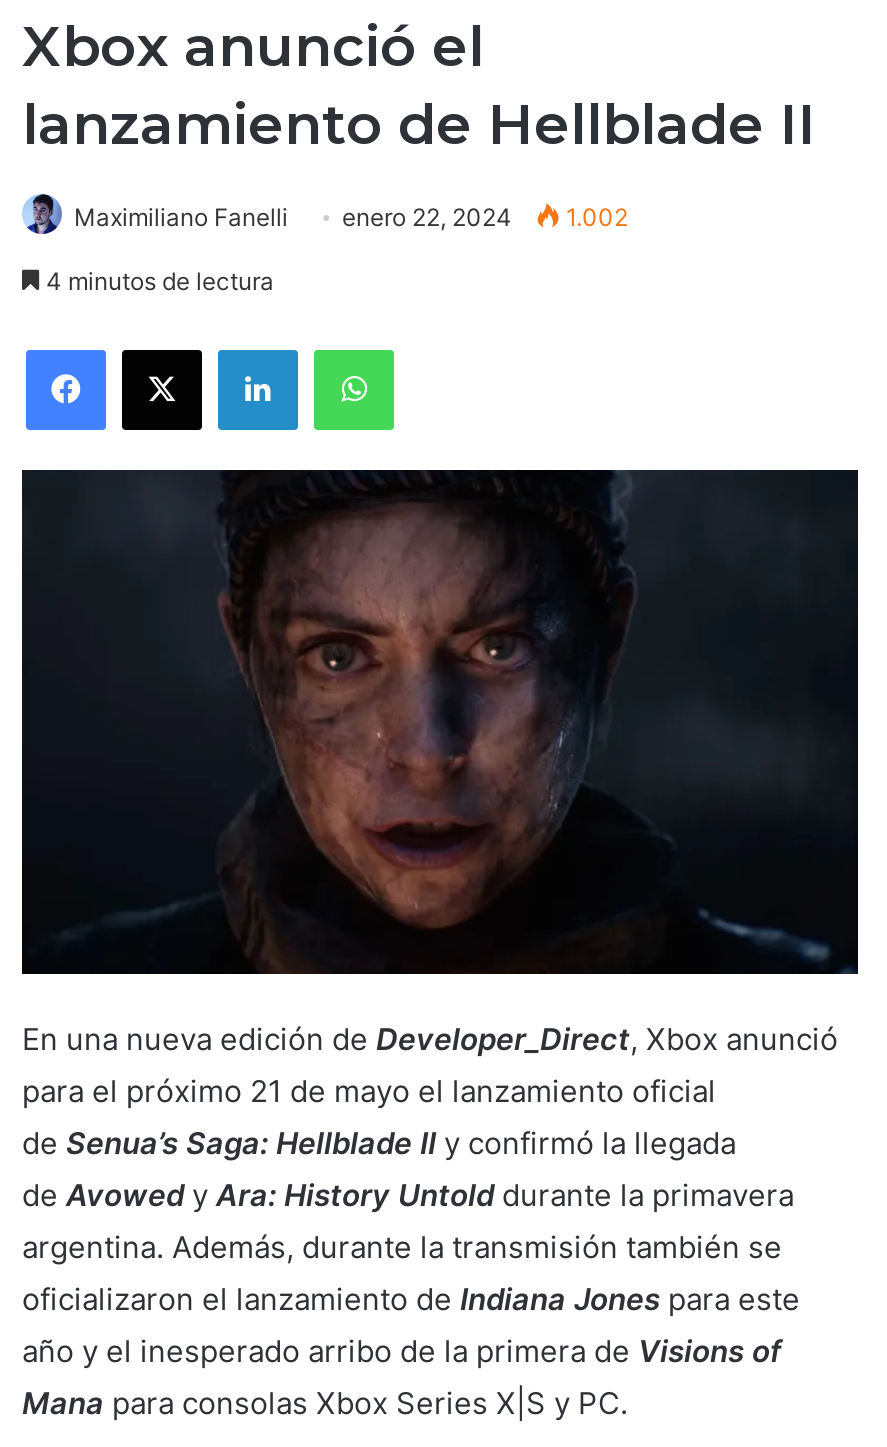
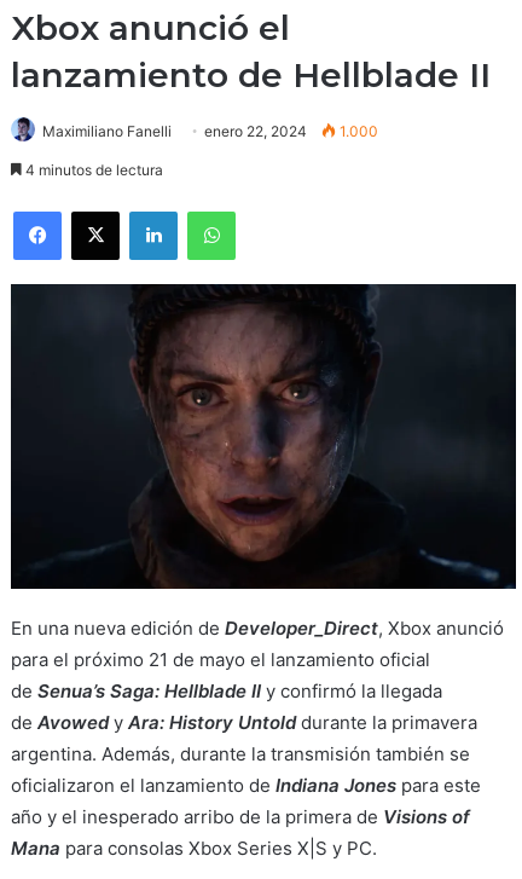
- Maximiliano Fanelli enero 22, 2024 1.002
+ Maximiliano Fanelli enero 22, 2024 1.000
